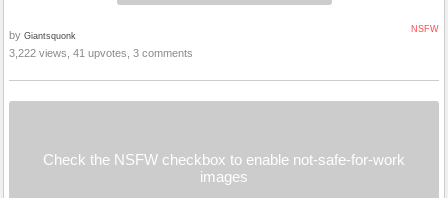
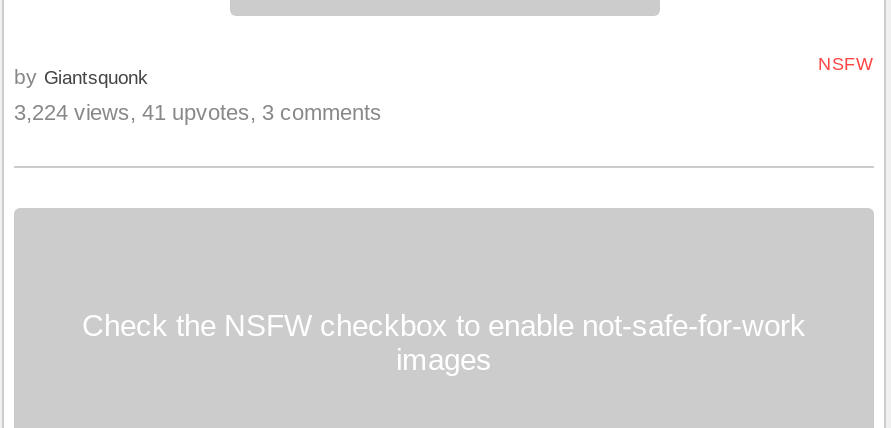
- 3,222 views, 41 upvotes, 3 comments
+ 3,224 views, 41 upvotes, 3 comments
